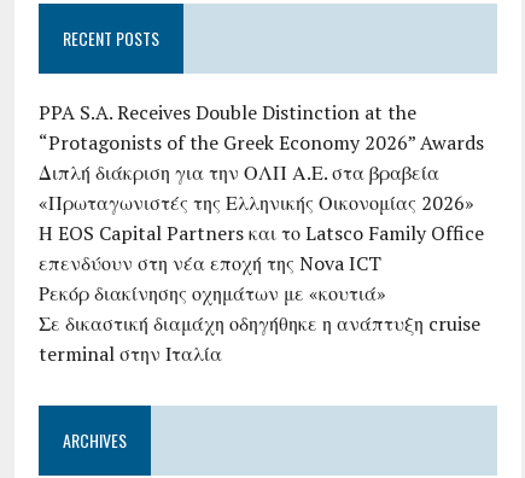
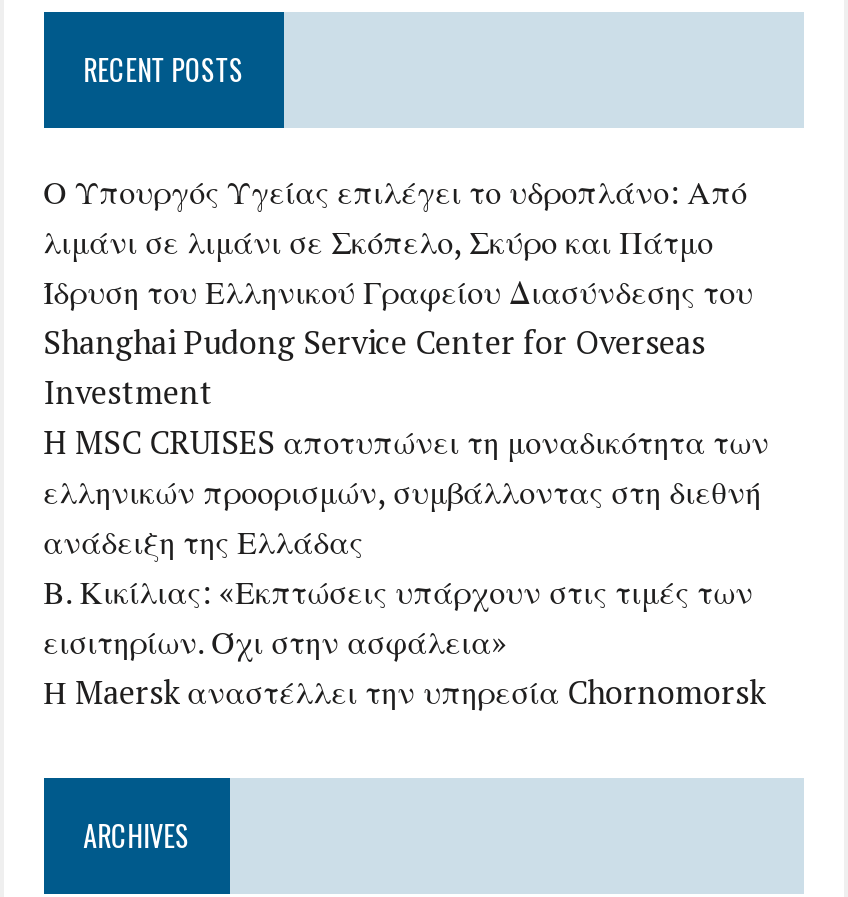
- PPA S.A. Receives Double Distinction at the
- “Protagonists of the Greek Economy 2026” Awards
- Διπλή διάκριση για την ΟΛΠ Α.Ε. στα βραβεία
- «Πρωταγωνιστές της Ελληνικής Οικονομίας 2026»
- Η EOS Capital Partners και το Latsco Family Office
- επενδύουν στη νέα εποχή της Nova ICT
- Ρεκόρ διακίνησης οχημάτων με «κουτιά»
- Σε δικαστική διαμάχη οδηγήθηκε η ανάπτυξη cruise
- terminal στην Ιταλία
+ Ο Υπουργός Υγείας επιλέγει το υδροπλάνο: Από
+ λιμάνι σε λιμάνι σε Σκόπελο, Σκύρο και Πάτμο
+ Ίδρυση του Ελληνικού Γραφείου Διασύνδεσης του
+ Shanghai Pudong Service Center for Overseas
+ Investment
+ H MSC CRUISES αποτυπώνει τη μοναδικότητα των
+ ελληνικών προορισμών, συμβάλλοντας στη διεθνή
+ ανάδειξη της Ελλάδας
+ Β. Κικίλιας: «Εκπτώσεις υπάρχουν στις τιμές των
+ εισιτηρίων. Όχι στην ασφάλεια»
+ Η Maersk αναστέλλει την υπηρεσία Chornomorsk
